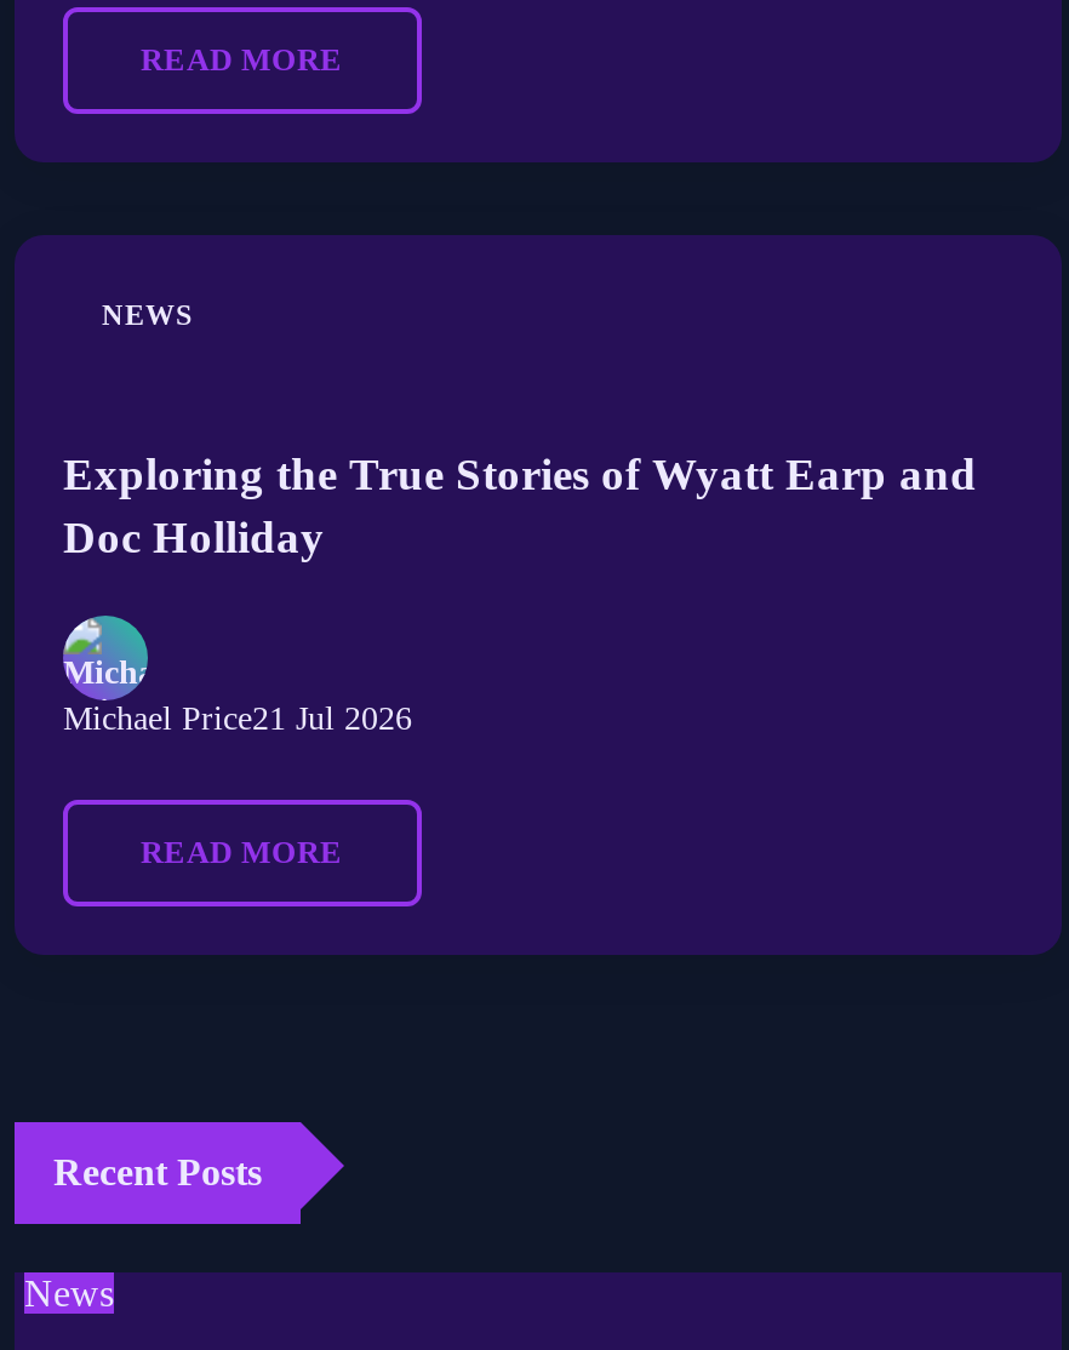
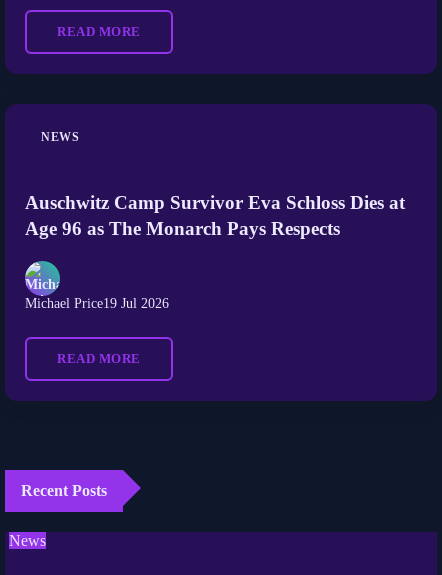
- Exploring the True Stories of Wyatt Earp and
- Doc Holliday
+ Auschwitz Camp Survivor Eva Schloss Dies at
+ Age 96 as The Monarch Pays Respects

- Michael Price21 Jul 2026
+ Michael Price19 Jul 2026
